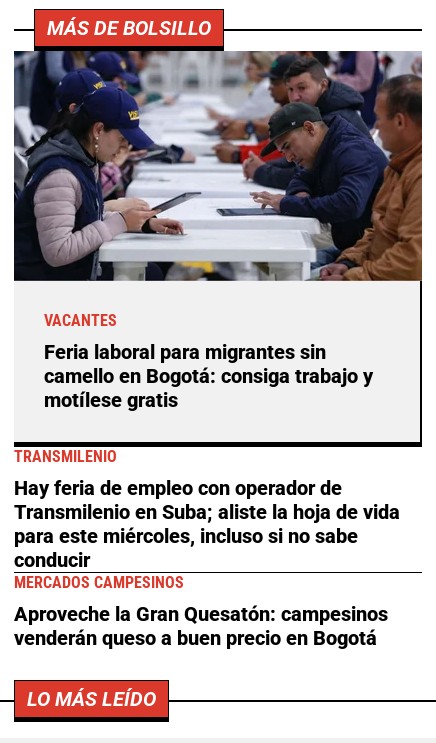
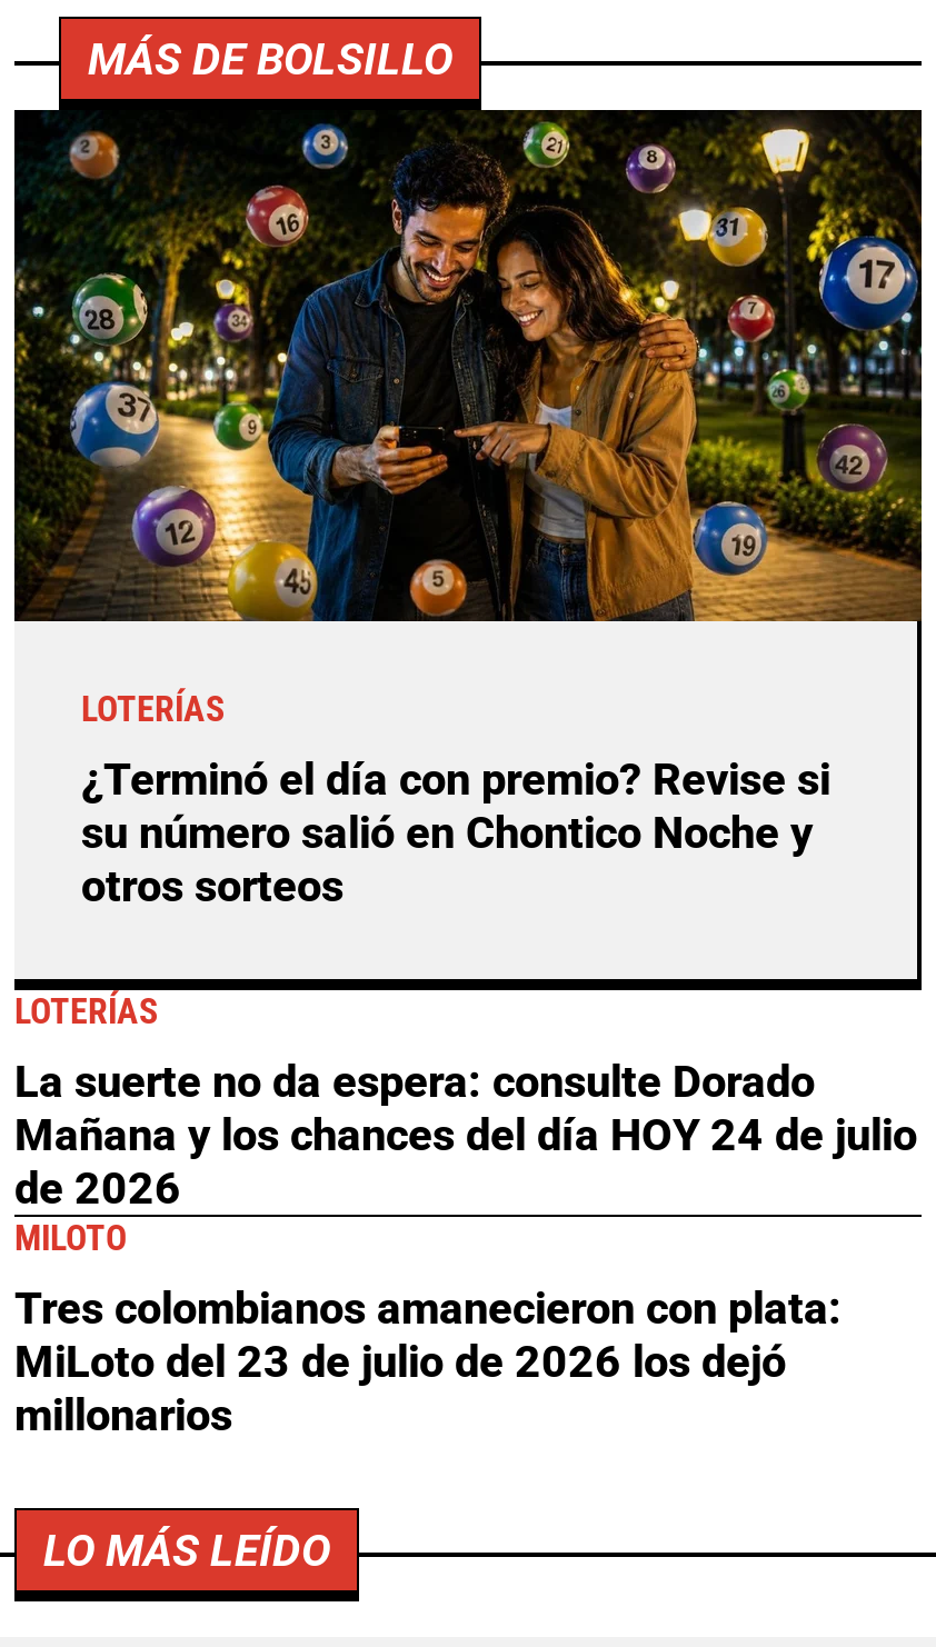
- [image]
- VACANTES
- Feria laboral para migrantes sin
- camello en Bogotá: consiga trabajo y
- motílese gratis
+ [image]
+ LOTERÍAS
+ ¿Terminó el día con premio? Revise si
+ su número salió en Chontico Noche y
+ otros sorteos

- TRANSMILENIO
- Hay feria de empleo con operador de
- Transmilenio en Suba; aliste la hoja de vida
- para este miércoles, incluso si no sabe
- conducir
- MERCADOS CAMPESINOS
- Aproveche la Gran Quesatón: campesinos
- venderán queso a buen precio en Bogotá
+ LOTERÍAS
+ La suerte no da espera: consulte Dorado
+ Mañana y los chances del día HOY 24 de julio
+ de 2026
+ MILOTO
+ Tres colombianos amanecieron con plata:
+ MiLoto del 23 de julio de 2026 los dejó
+ millonarios
